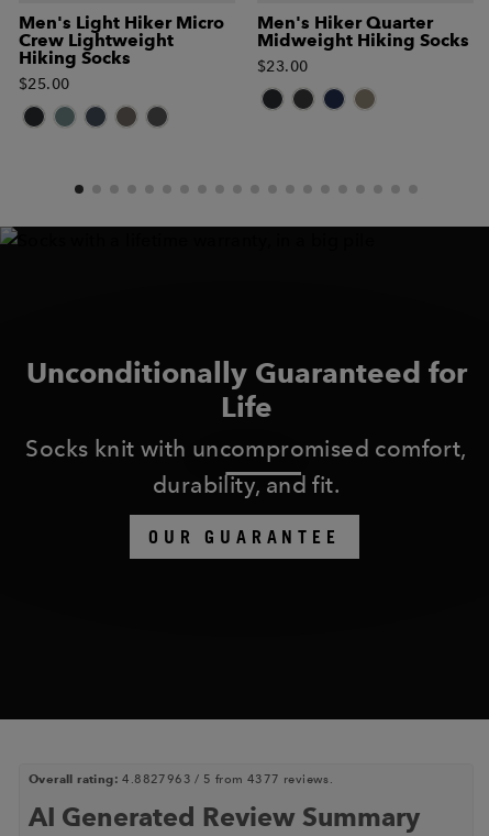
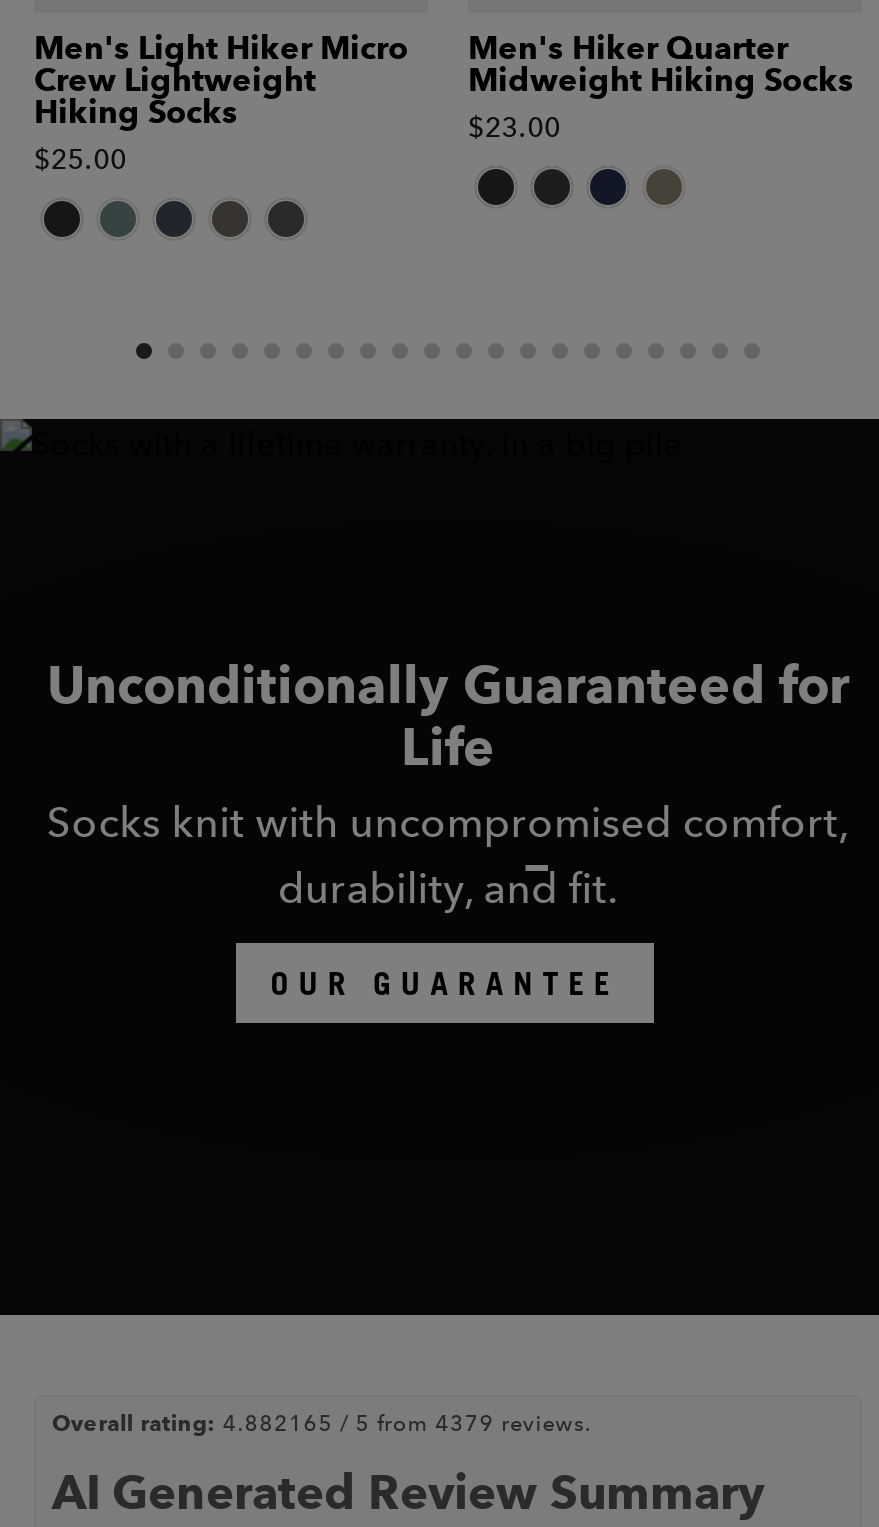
- Overall rating: 4.8827963 / 5 from 4377 reviews.
+ Overall rating: 4.882165 / 5 from 4379 reviews.
